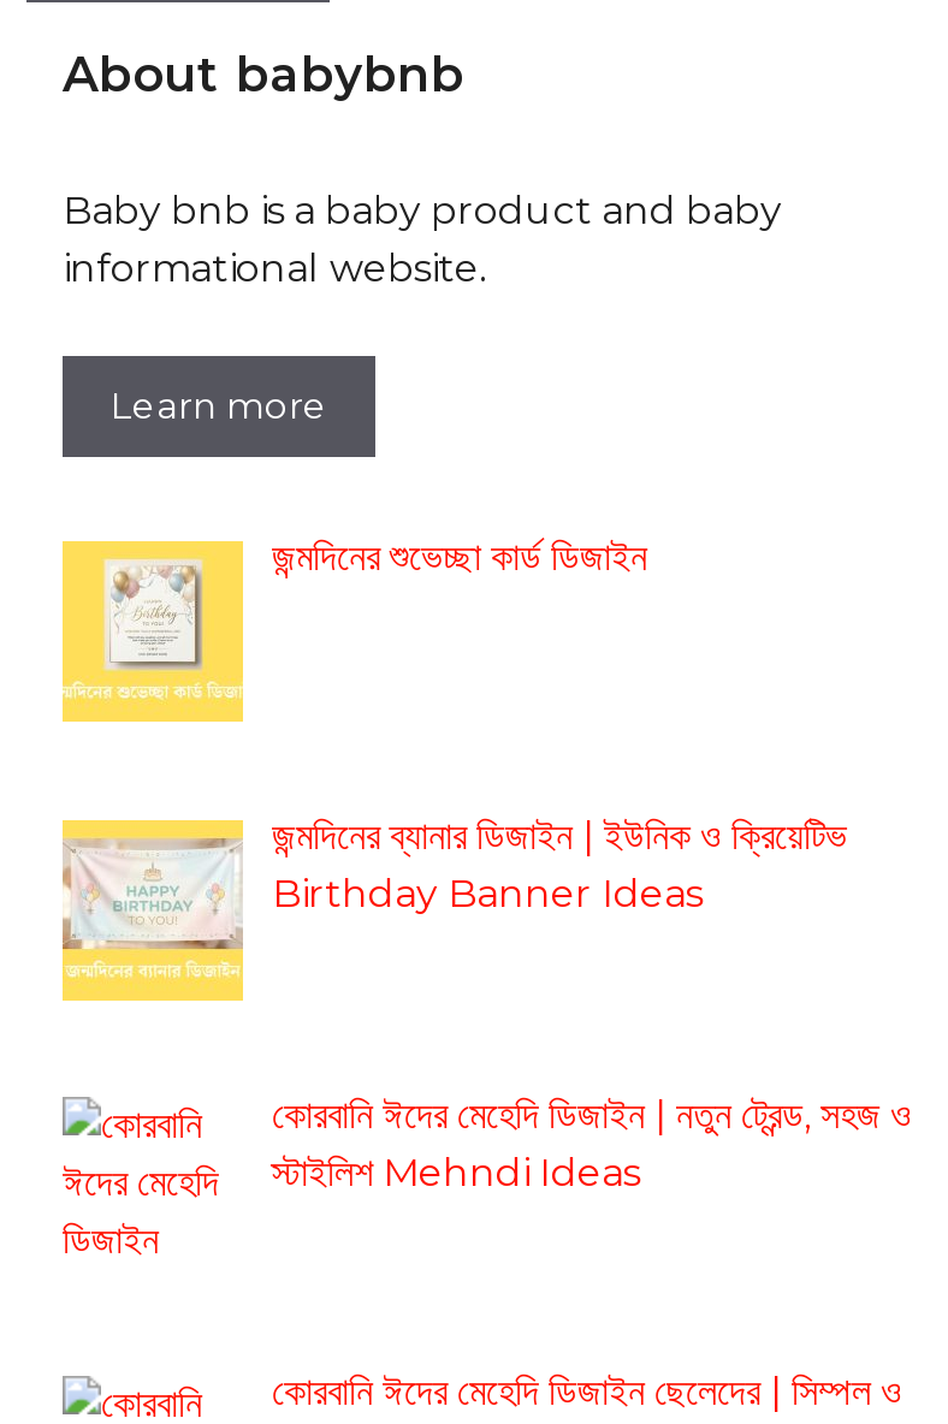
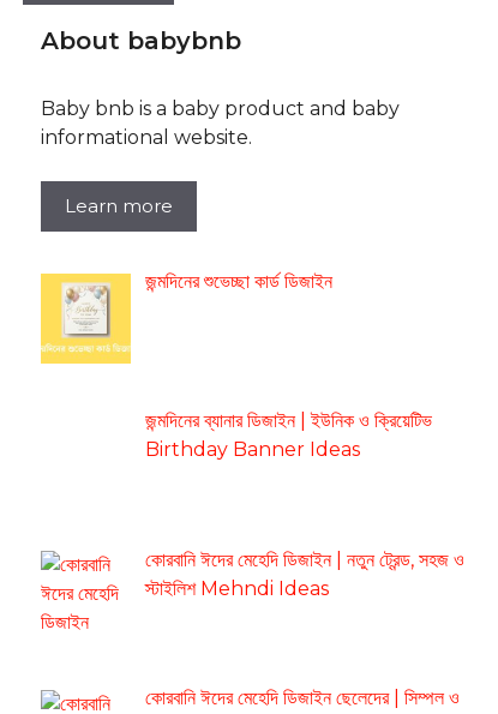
- [image]
